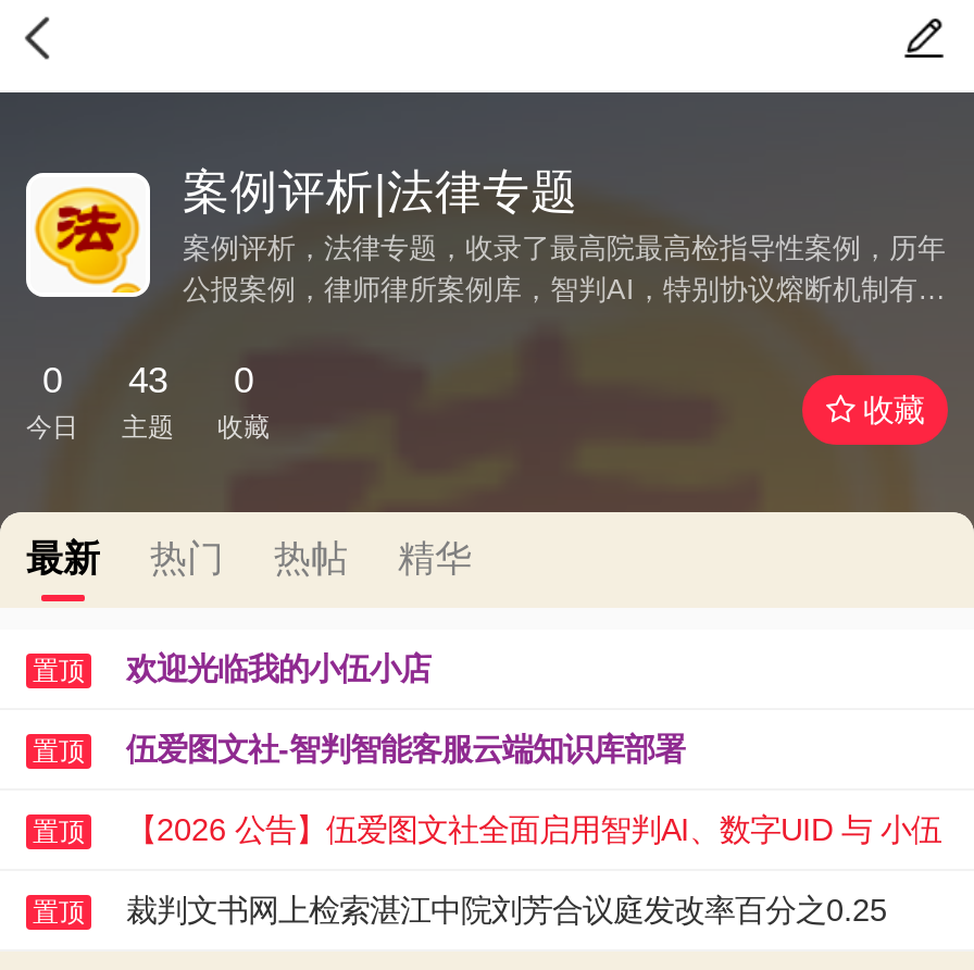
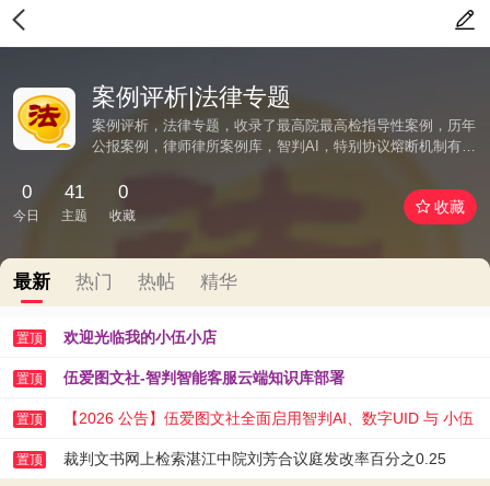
- 0 43 0
+ 0 41 0
